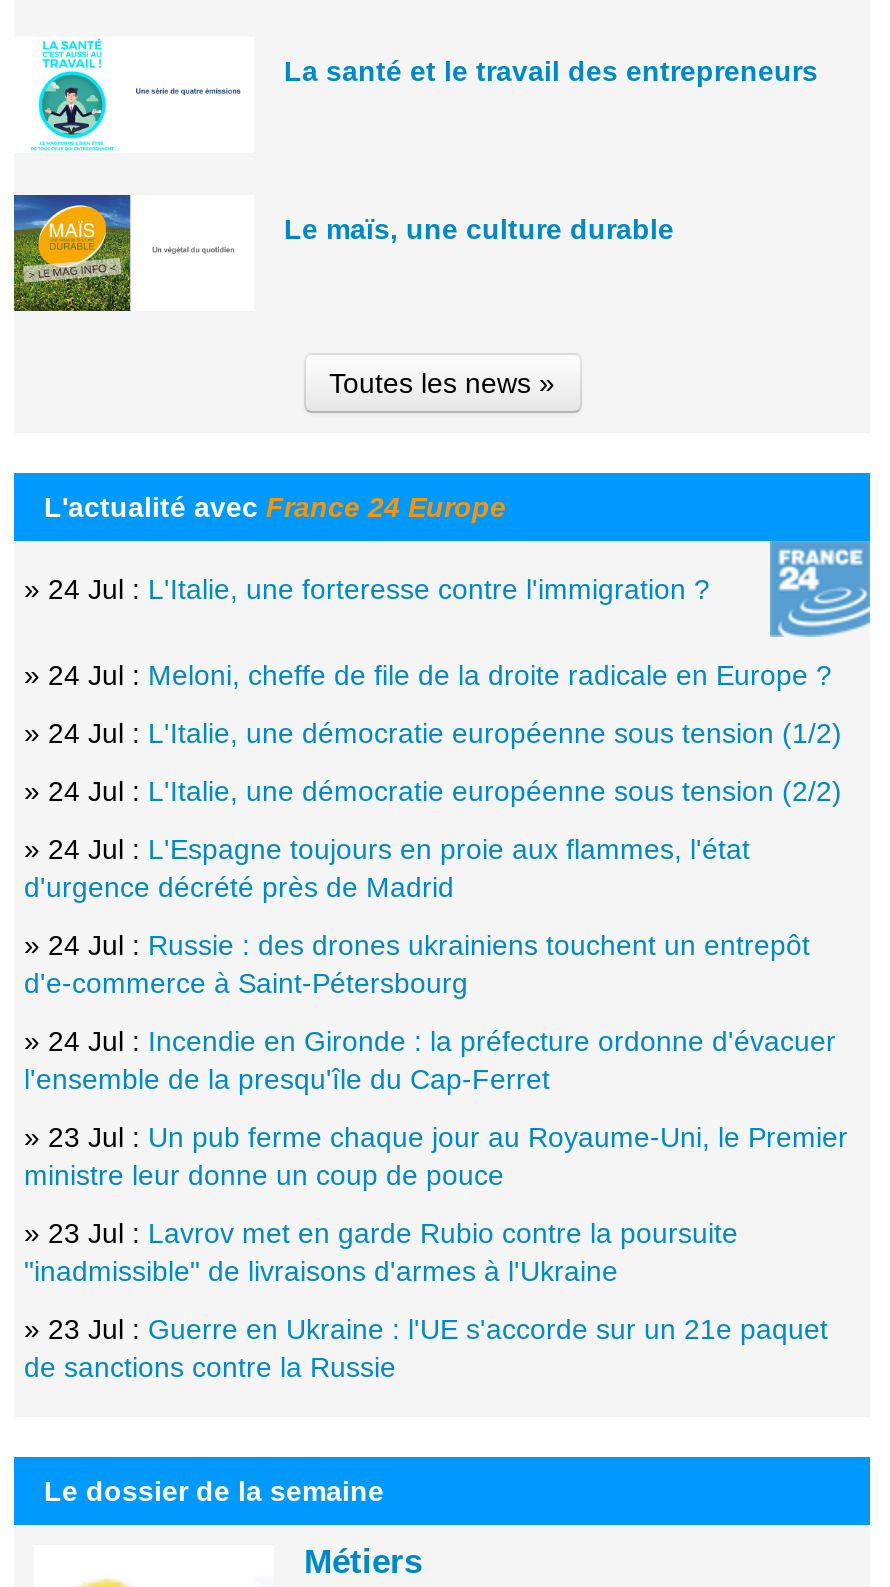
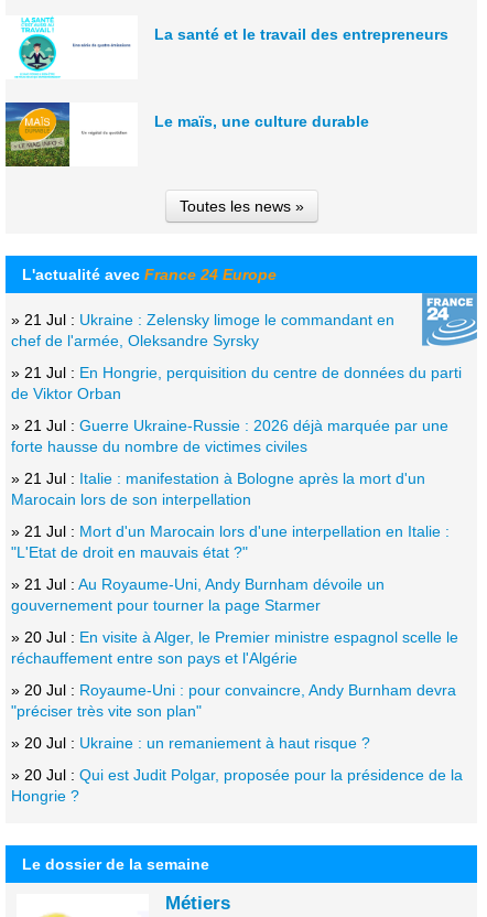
- » 24 Jul : L'Italie, une forteresse contre l'immigration ?
+ » 21 Jul : Ukraine : Zelensky limoge le commandant en
+ chef de l'armée, Oleksandre Syrsky

- » 24 Jul : Meloni, cheffe de file de la droite radicale en Europe ?
+ » 21 Jul : En Hongrie, perquisition du centre de données du parti
+ de Viktor Orban

- » 24 Jul : L'Italie, une démocratie européenne sous tension (1/2)
+ » 21 Jul : Guerre Ukraine-Russie : 2026 déjà marquée par une
+ forte hausse du nombre de victimes civiles

- » 24 Jul : L'Italie, une démocratie européenne sous tension (2/2)
+ » 21 Jul : Italie : manifestation à Bologne après la mort d'un
+ Marocain lors de son interpellation

- » 24 Jul : L'Espagne toujours en proie aux flammes, l'état
- d'urgence décrété près de Madrid
+ » 21 Jul : Mort d'un Marocain lors d'une interpellation en Italie :
+ "L'Etat de droit en mauvais état ?"

- » 24 Jul : Russie : des drones ukrainiens touchent un entrepôt
- d'e-commerce à Saint-Pétersbourg
+ » 21 Jul : Au Royaume-Uni, Andy Burnham dévoile un
+ gouvernement pour tourner la page Starmer

- » 24 Jul : Incendie en Gironde : la préfecture ordonne d'évacuer
- l'ensemble de la presqu'île du Cap-Ferret
+ » 20 Jul : En visite à Alger, le Premier ministre espagnol scelle le
+ réchauffement entre son pays et l'Algérie

- » 23 Jul : Un pub ferme chaque jour au Royaume-Uni, le Premier
- ministre leur donne un coup de pouce
+ » 20 Jul : Royaume-Uni : pour convaincre, Andy Burnham devra
+ "préciser très vite son plan"

- » 23 Jul : Lavrov met en garde Rubio contre la poursuite
- "inadmissible" de livraisons d'armes à l'Ukraine
+ » 20 Jul : Ukraine : un remaniement à haut risque ?

- » 23 Jul : Guerre en Ukraine : l'UE s'accorde sur un 21e paquet
- de sanctions contre la Russie
+ » 20 Jul : Qui est Judit Polgar, proposée pour la présidence de la
+ Hongrie ?
